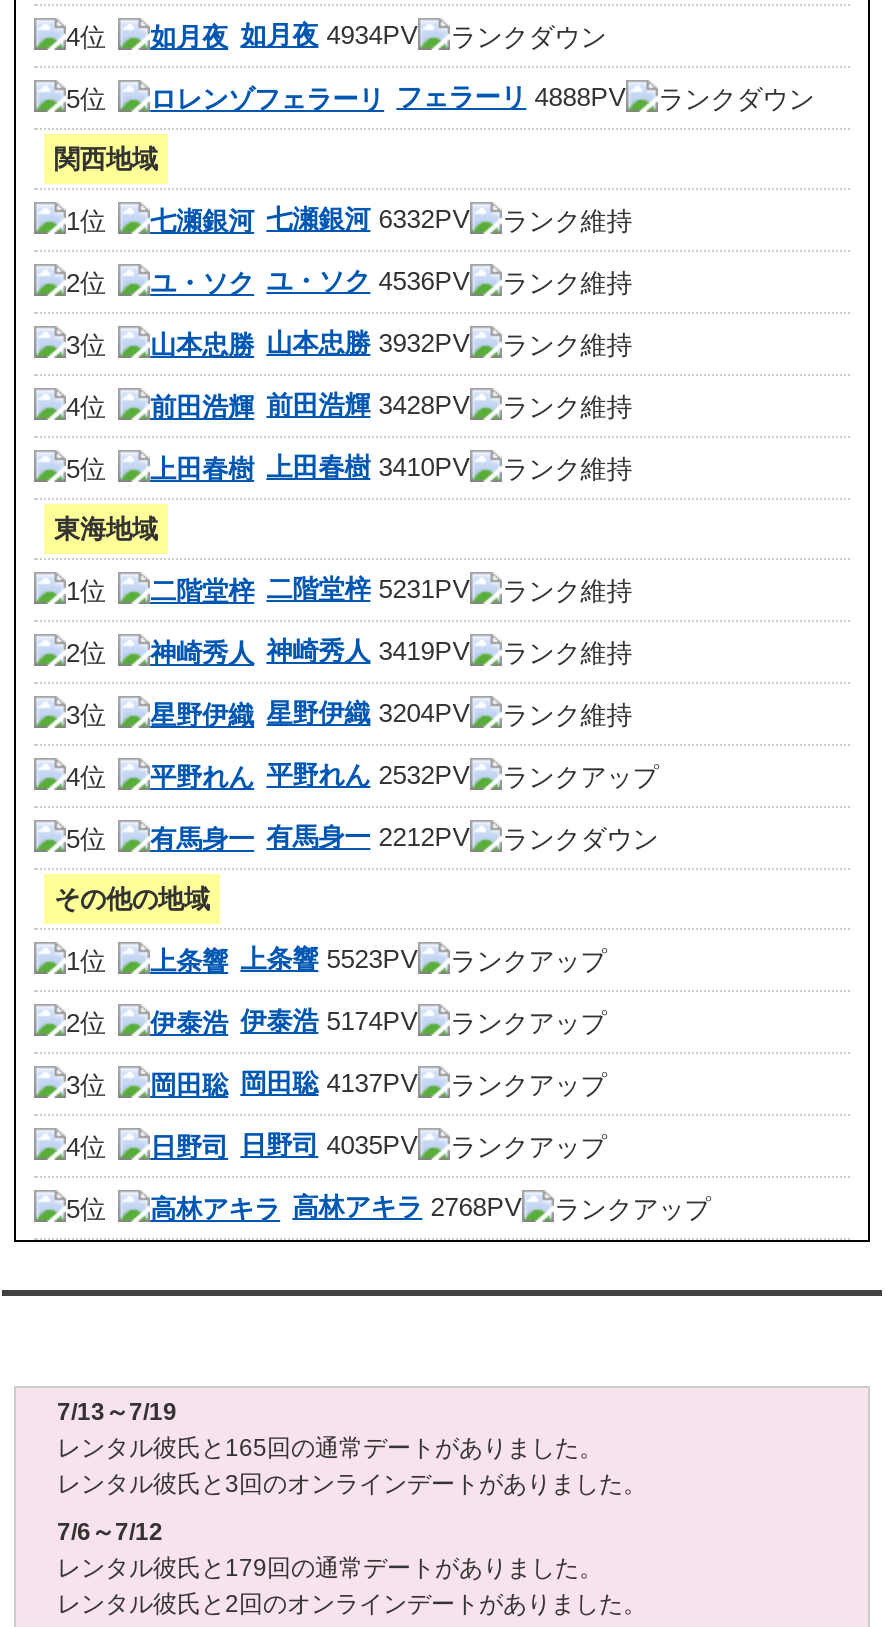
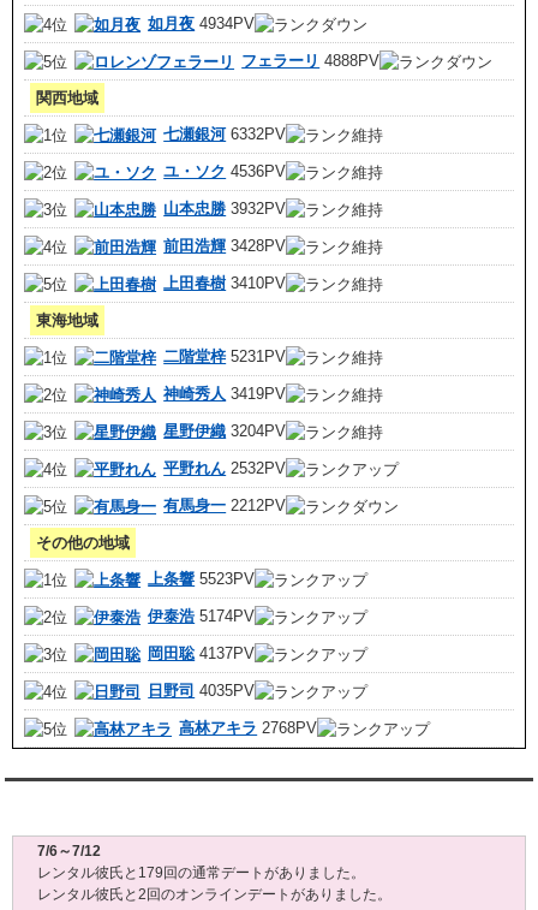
- 7/13～7/19
- レンタル彼氏と165回の通常デートがありました。
- レンタル彼氏と3回のオンラインデートがありました。
